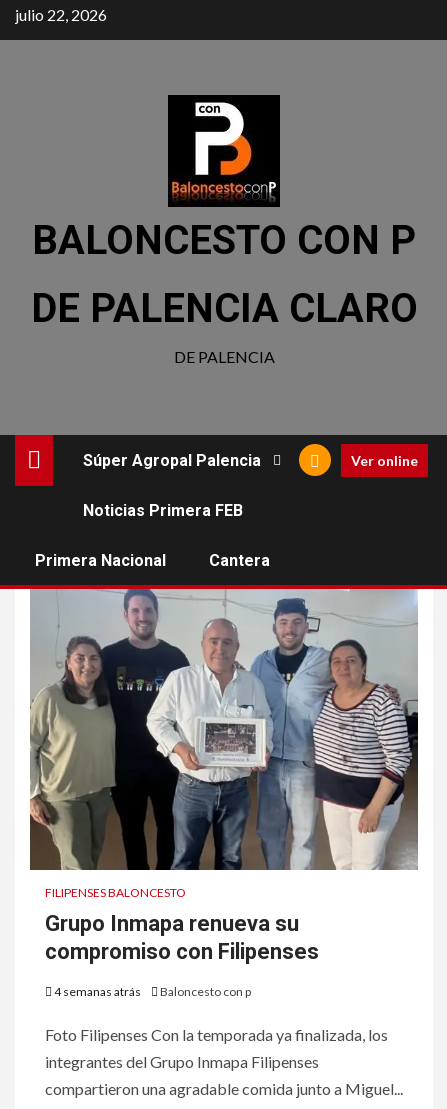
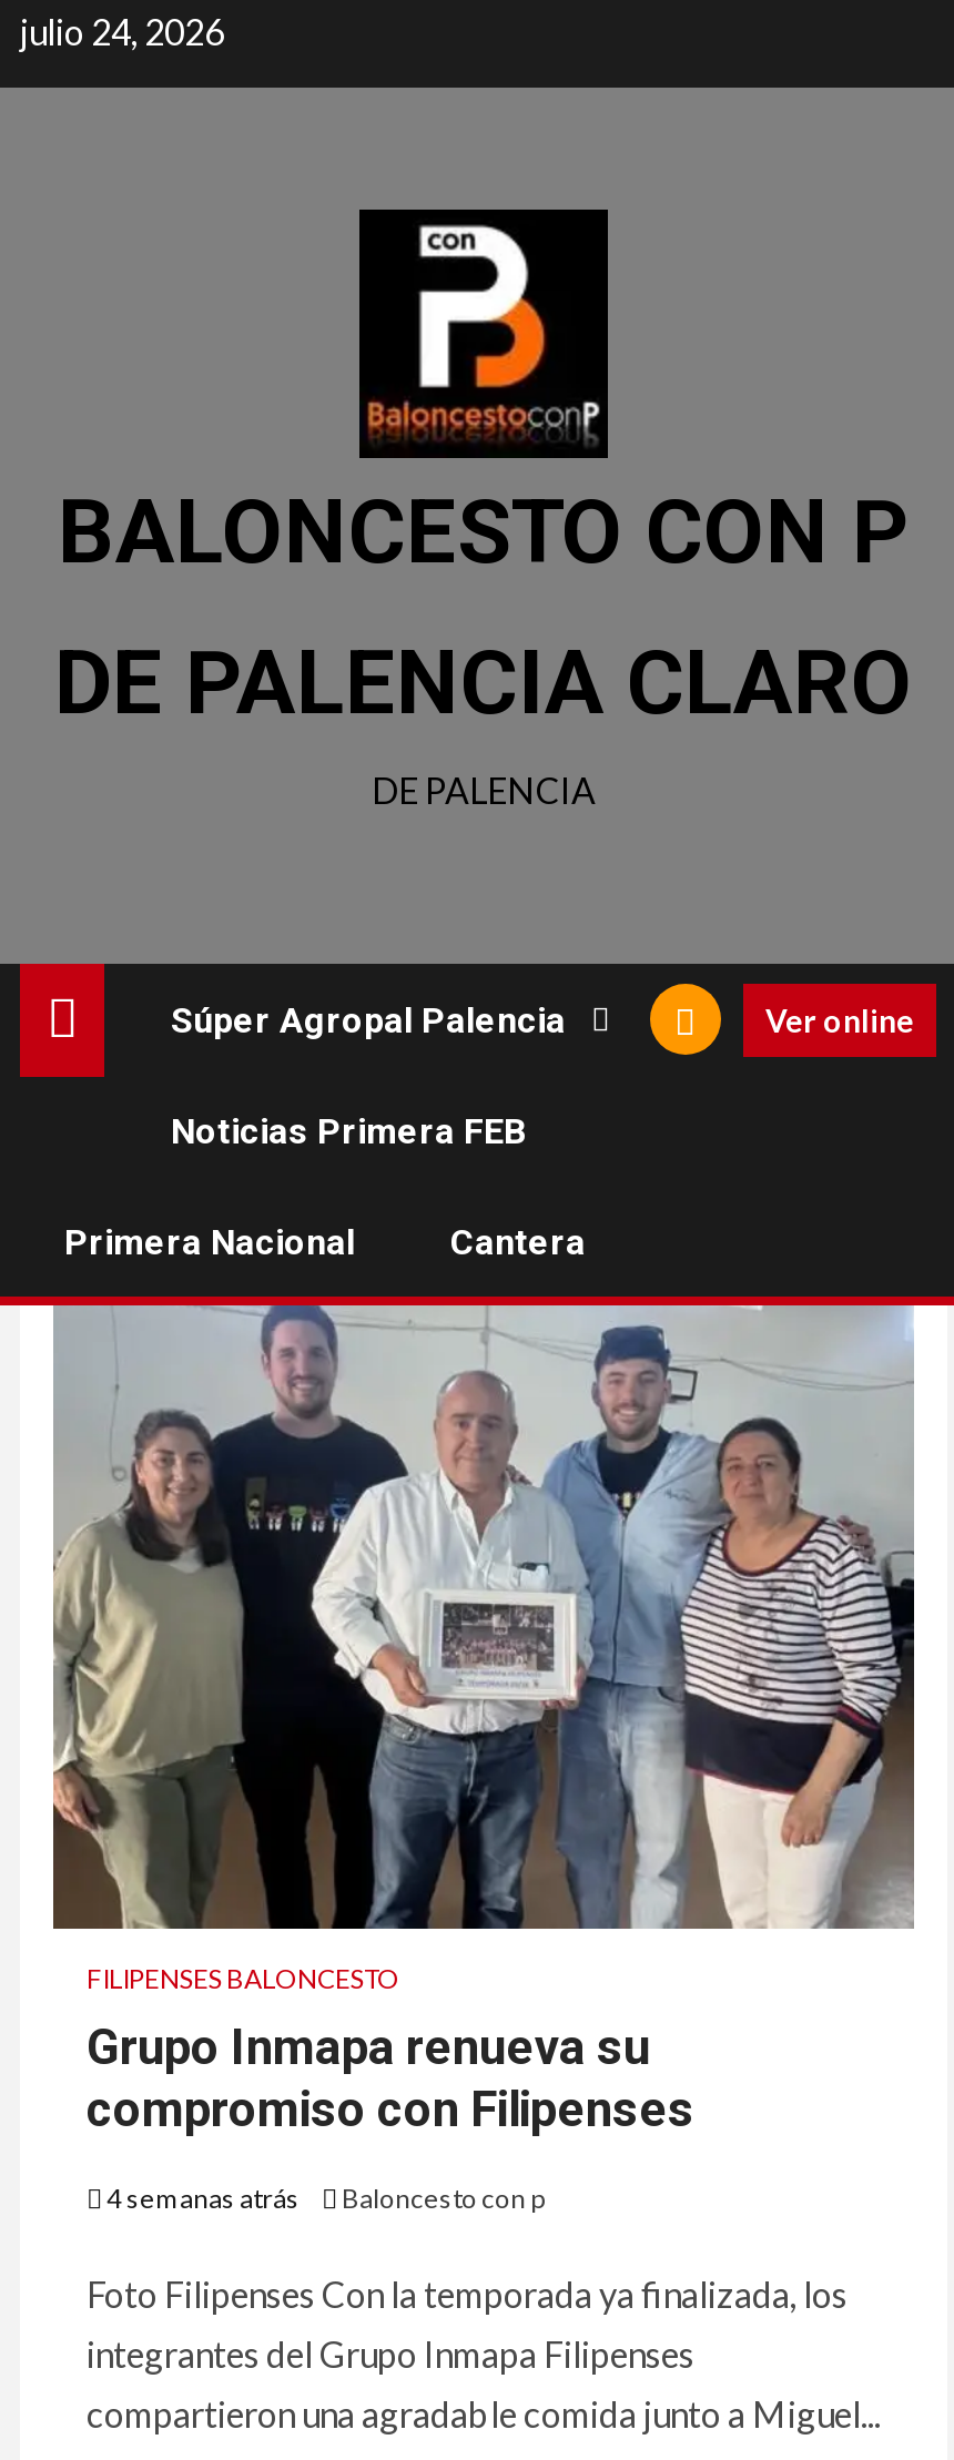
- julio 22, 2026
+ julio 24, 2026
